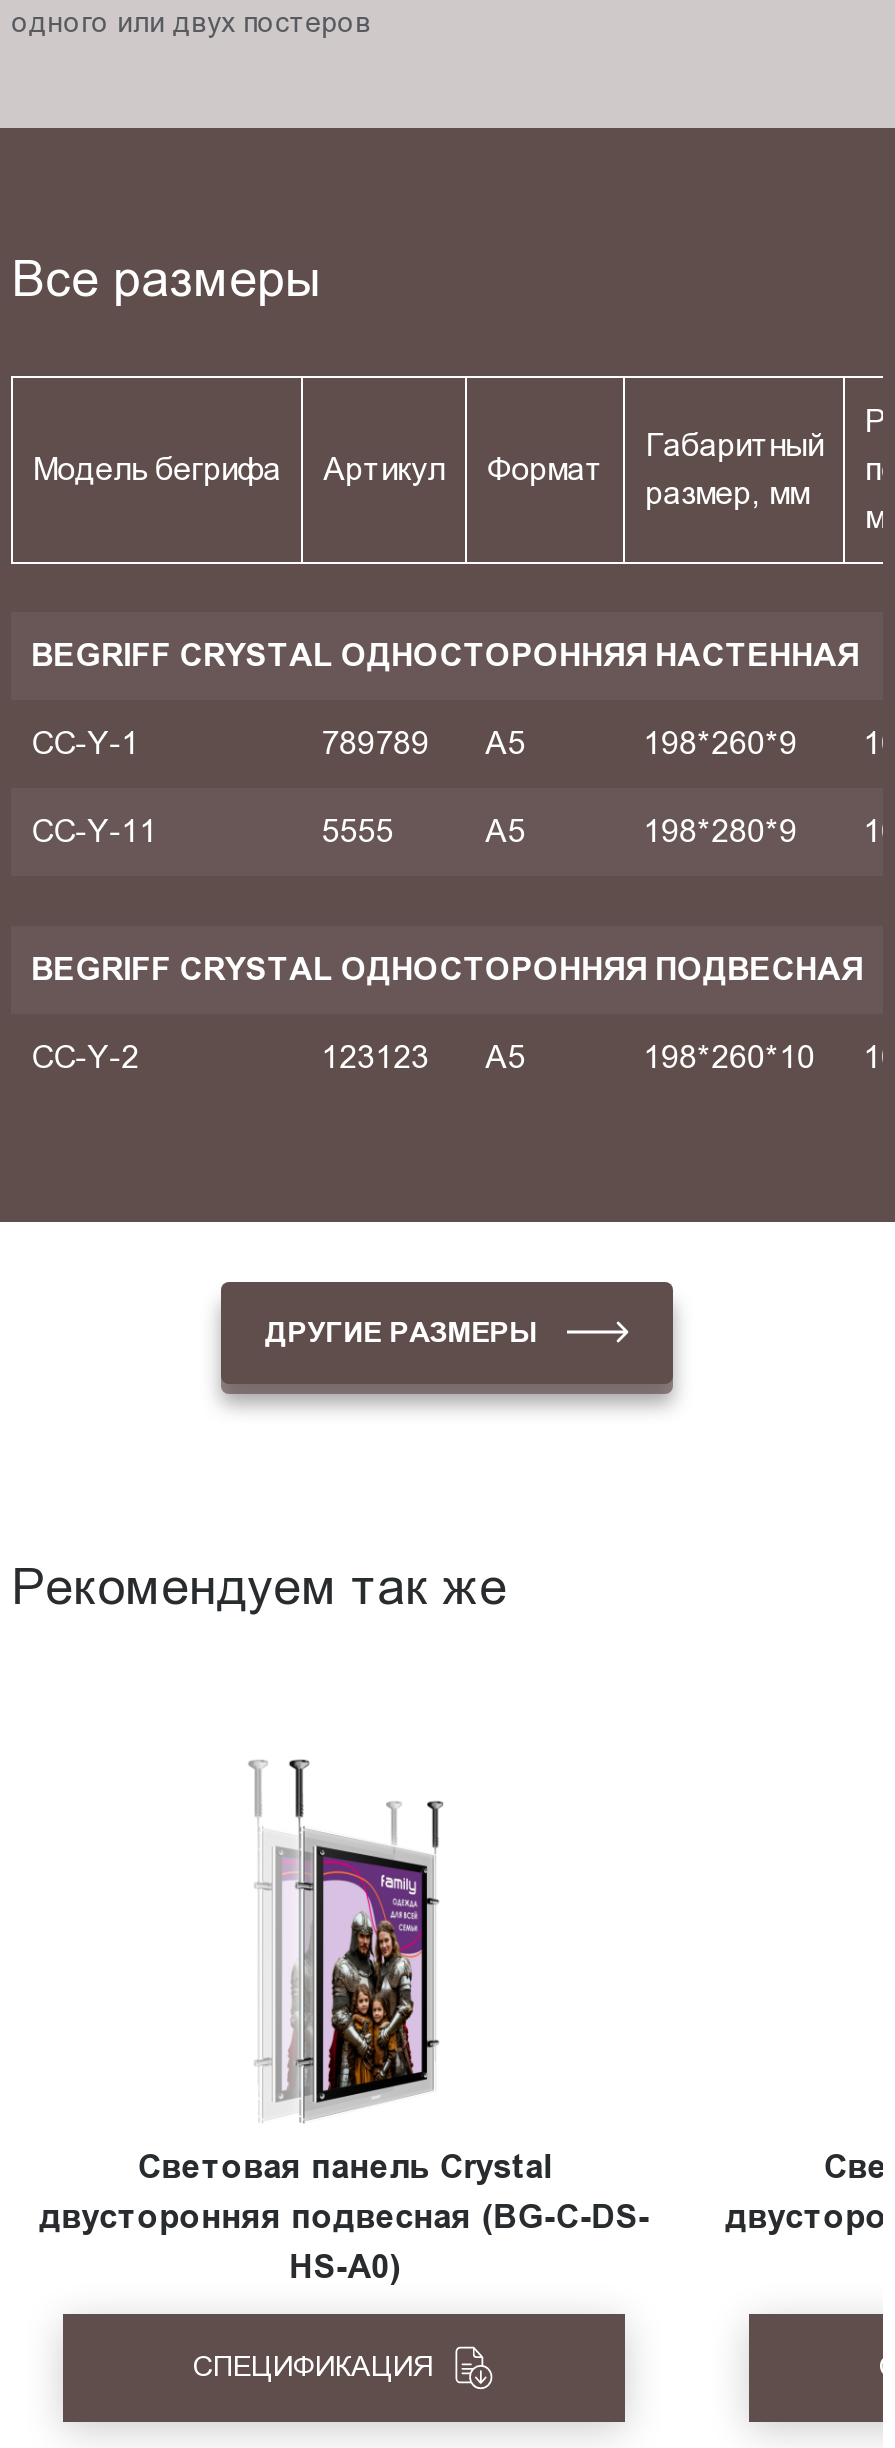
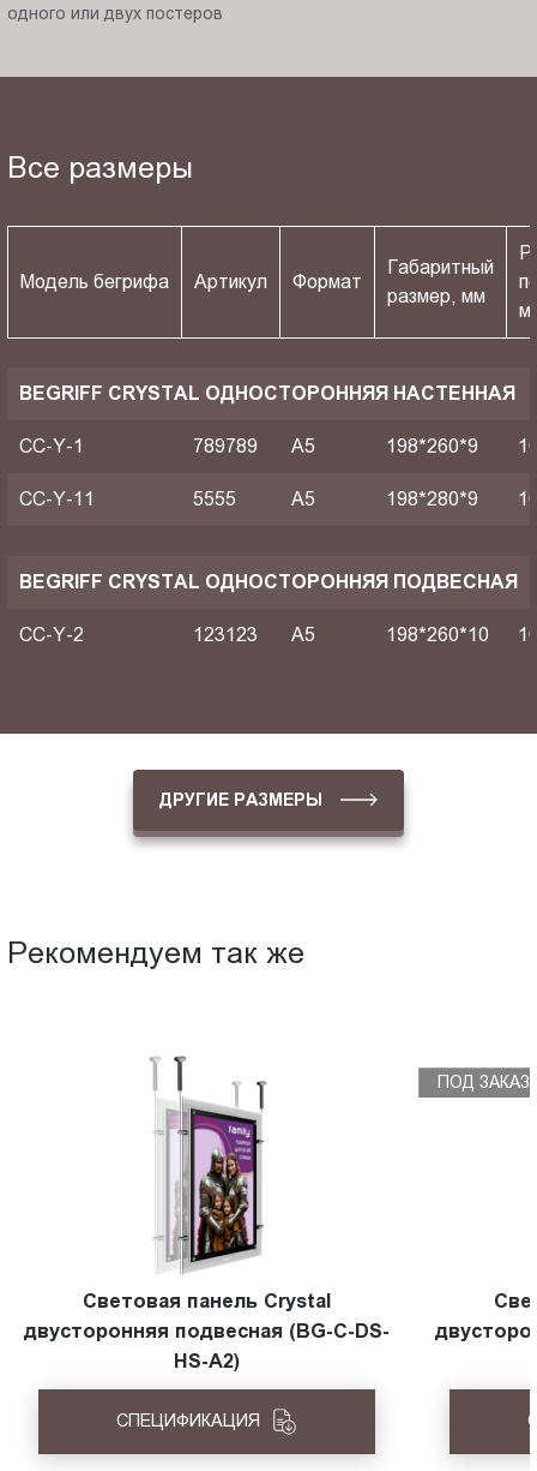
+ ПОД ЗАКАЗ

- HS-A0)
+ HS-A2)
